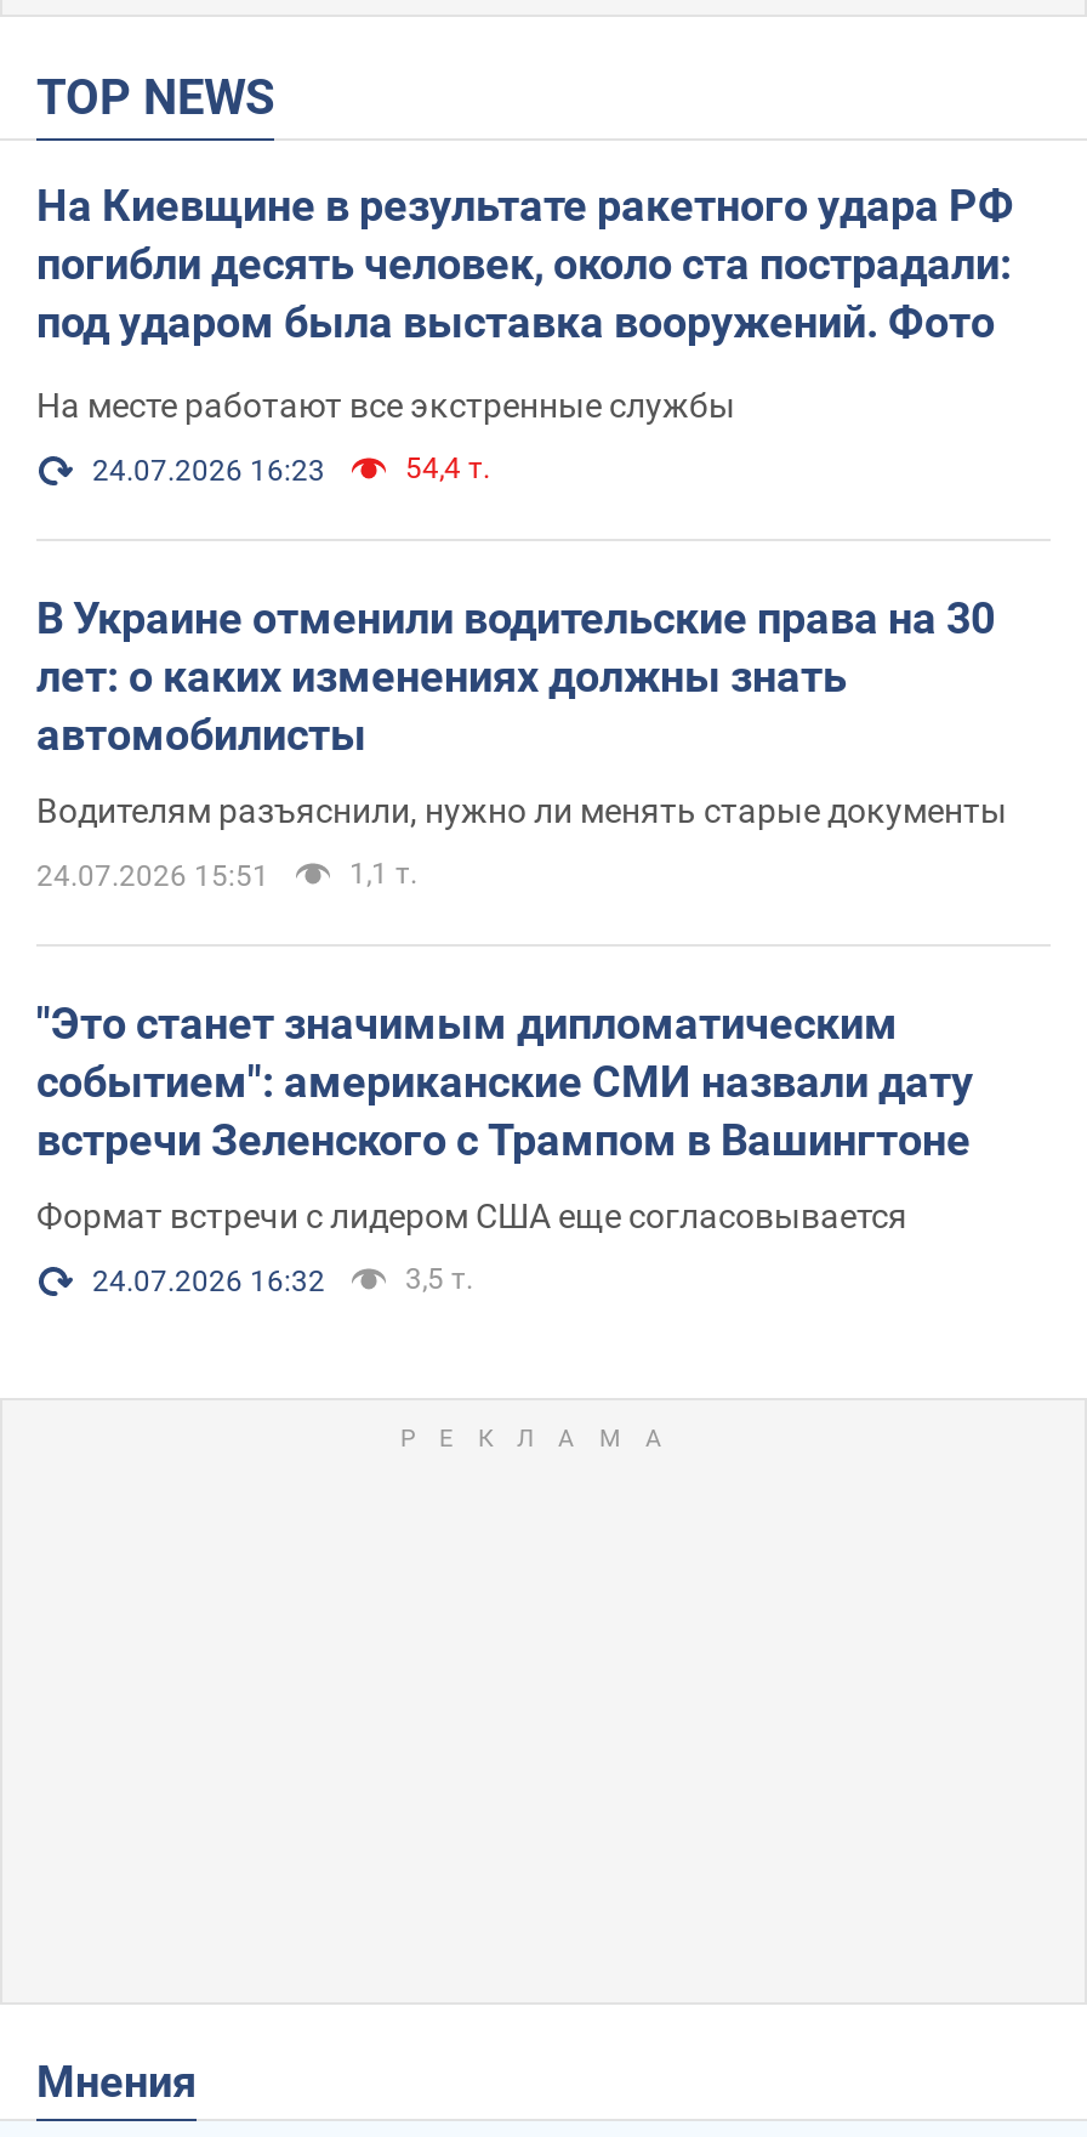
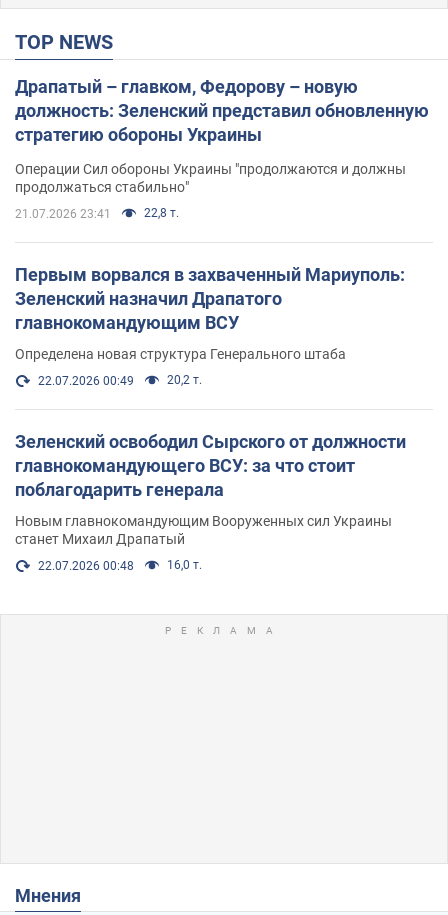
- На Киевщине в результате ракетного удара РФ
- погибли десять человек, около ста пострадали:
- под ударом была выставка вооружений. Фото
+ Драпатый – главком, Федорову – новую
+ должность: Зеленский представил обновленную
+ стратегию обороны Украины

- На месте работают все экстренные службы
+ Операции Сил обороны Украины "продолжаются и должны
+ продолжаться стабильно"

- 24.07.2026 16:23
- 54,4 т.
+ 21.07.2026 23:41
+ 22,8 т.

- В Украине отменили водительские права на 30
- лет: о каких изменениях должны знать
- автомобилисты
+ Первым ворвался в захваченный Мариуполь:
+ Зеленский назначил Драпатого
+ главнокомандующим ВСУ

- Водителям разъяснили, нужно ли менять старые документы
+ Определена новая структура Генерального штаба

- 24.07.2026 15:51
- 1,1 т.
+ 22.07.2026 00:49
+ 20,2 т.

- "Это станет значимым дипломатическим
- событием": американские СМИ назвали дату
- встречи Зеленского с Трампом в Вашингтоне
+ Зеленский освободил Сырского от должности
+ главнокомандующего ВСУ: за что стоит
+ поблагодарить генерала

- Формат встречи с лидером США еще согласовывается
+ Новым главнокомандующим Вооруженных сил Украины
+ станет Михаил Драпатый

- 24.07.2026 16:32
- 3,5 т.
+ 22.07.2026 00:48
+ 16,0 т.
